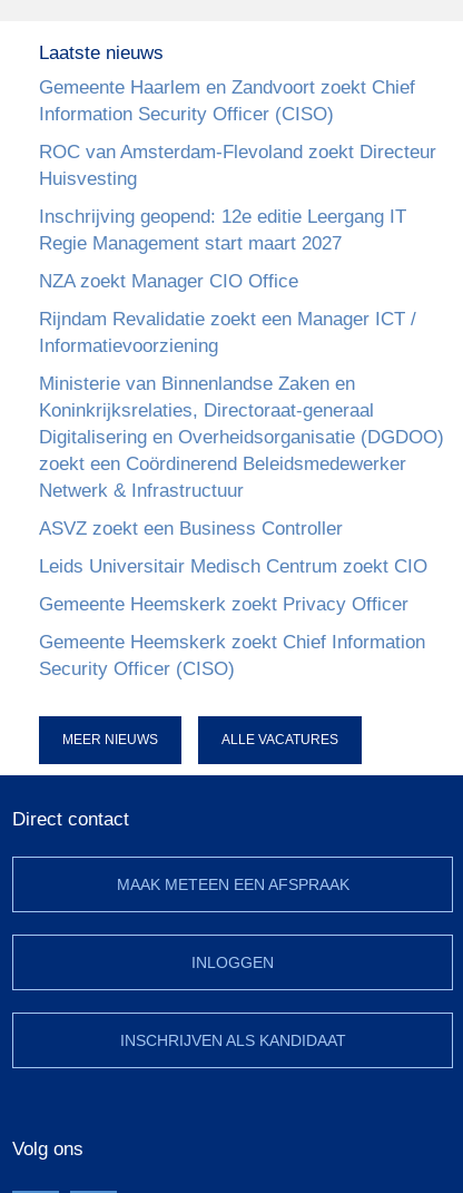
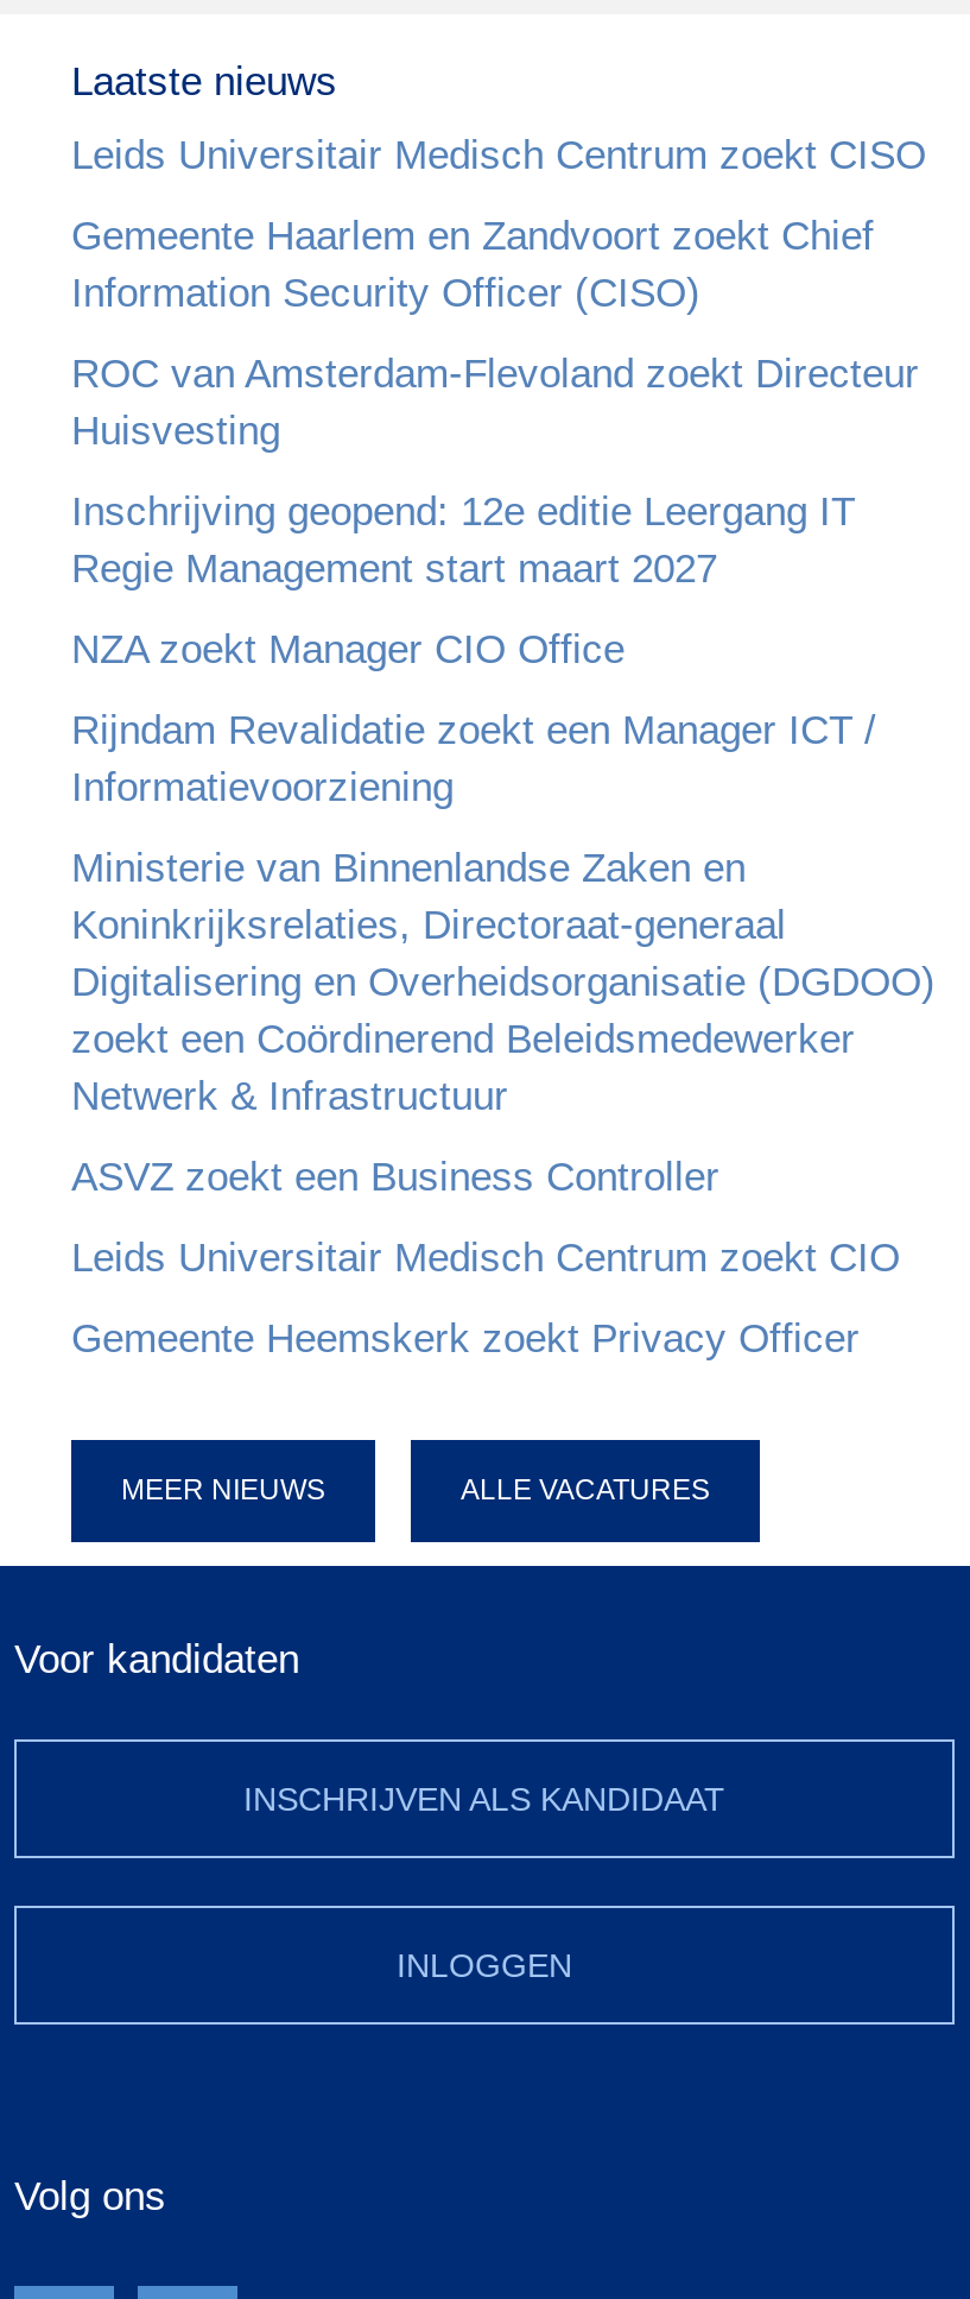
+ Leids Universitair Medisch Centrum zoekt CISO

moved down: Gemeente Haarlem en Zandvoort zoekt Chief | Information Security Officer (CISO) | ROC van Amsterdam-Flevoland zoekt Directeur | ... | Leids Universitair Medisch Centrum zoekt CIO | Gemeente Heemskerk zoekt Privacy Officer

- Gemeente Heemskerk zoekt Chief Information
- Security Officer (CISO)

- Direct contact
+ Voor kandidaten

- MAAK METEEN EEN AFSPRAAK

moved up: INSCHRIJVEN ALS KANDIDAAT
